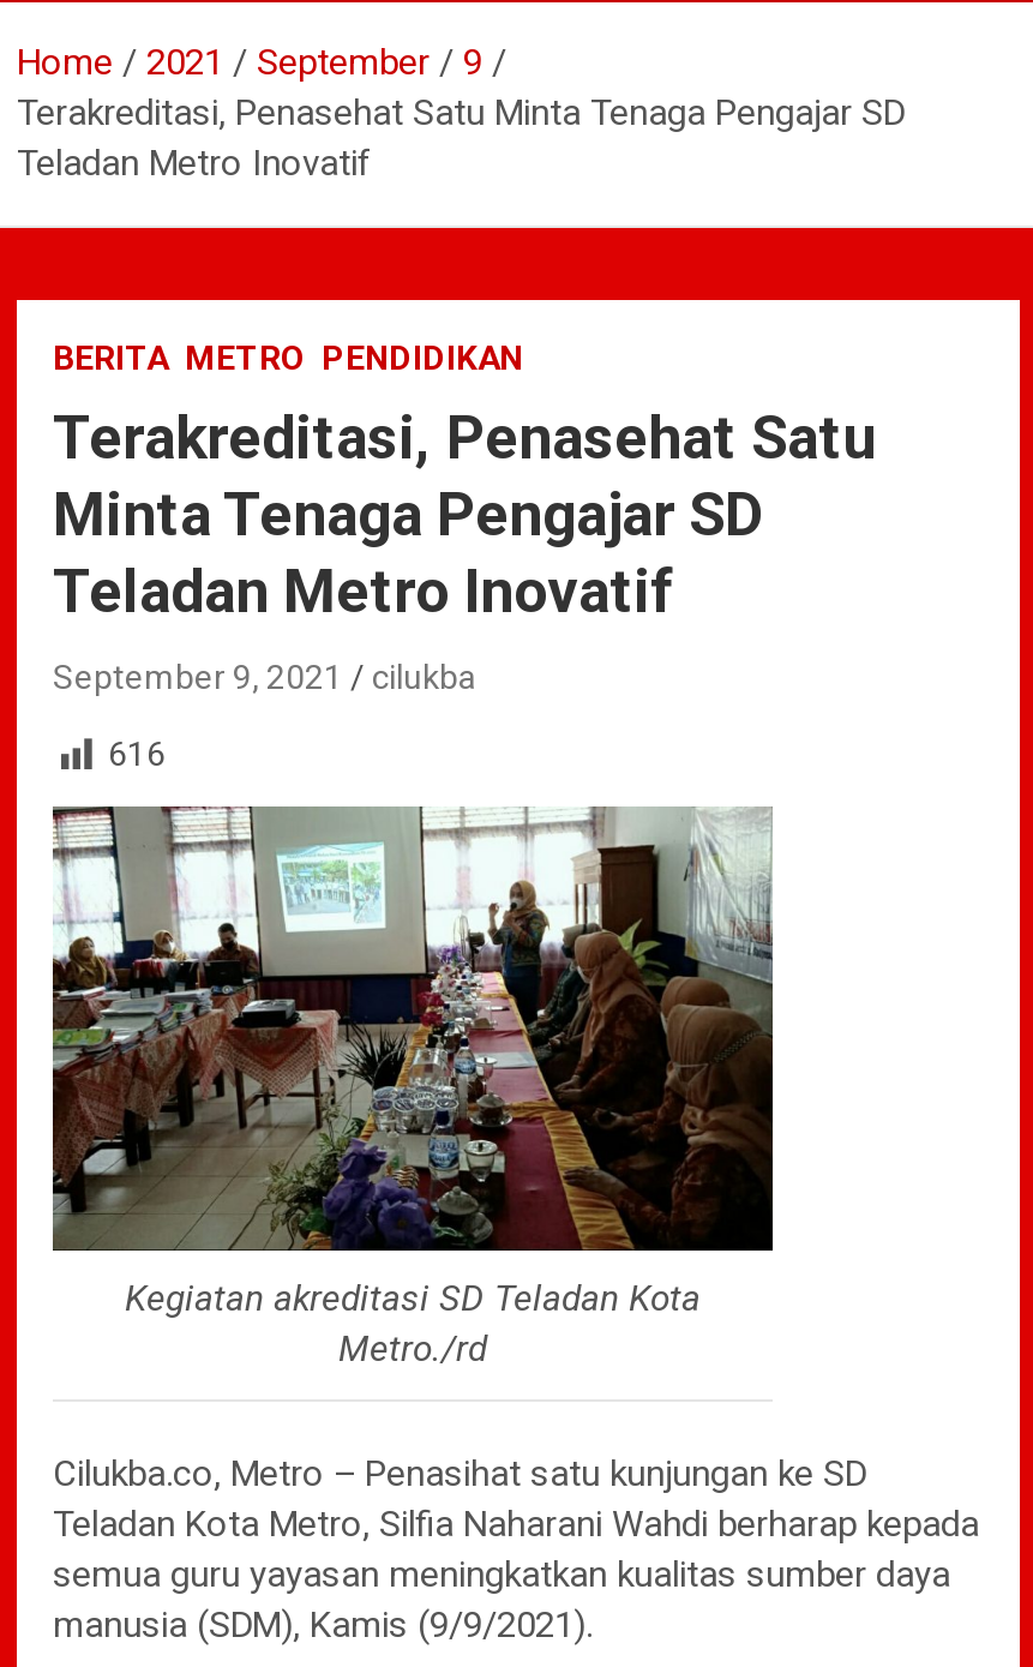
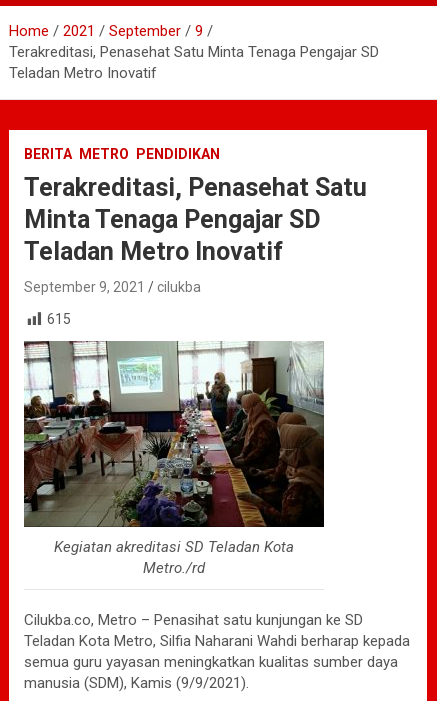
- 616
+ 615
